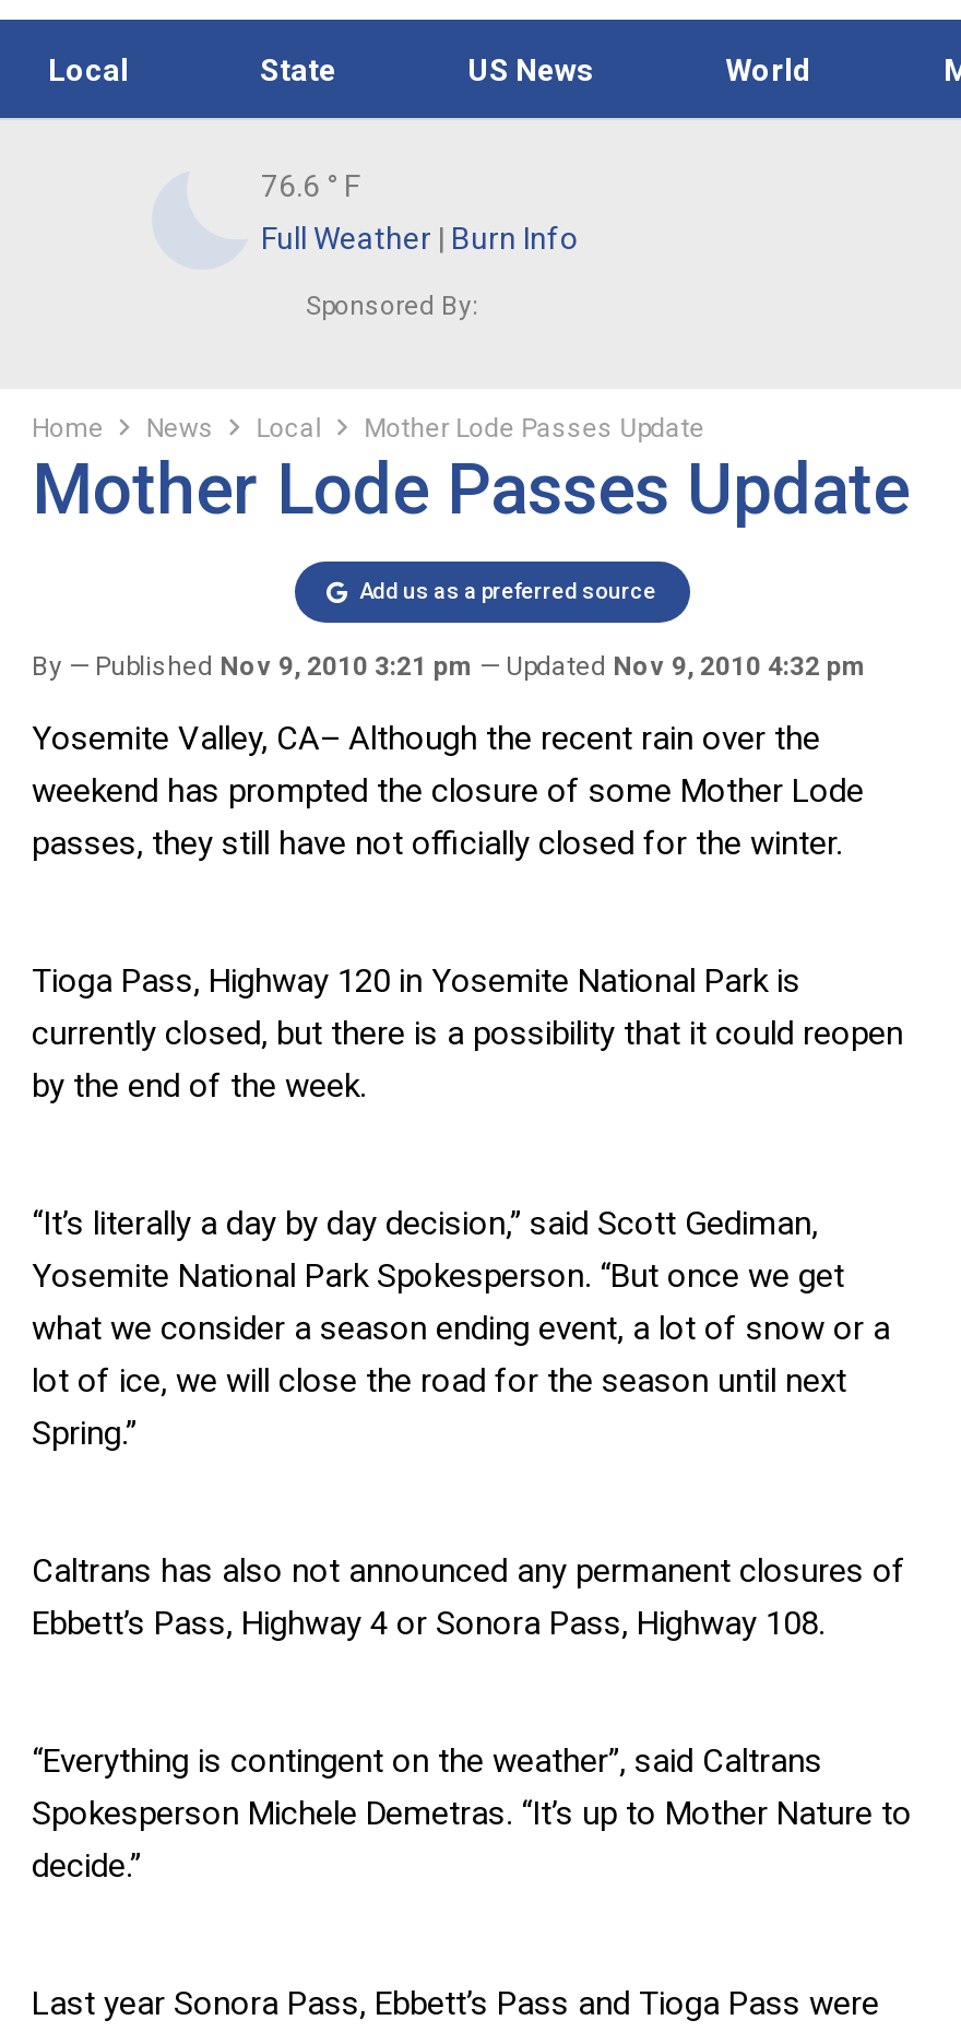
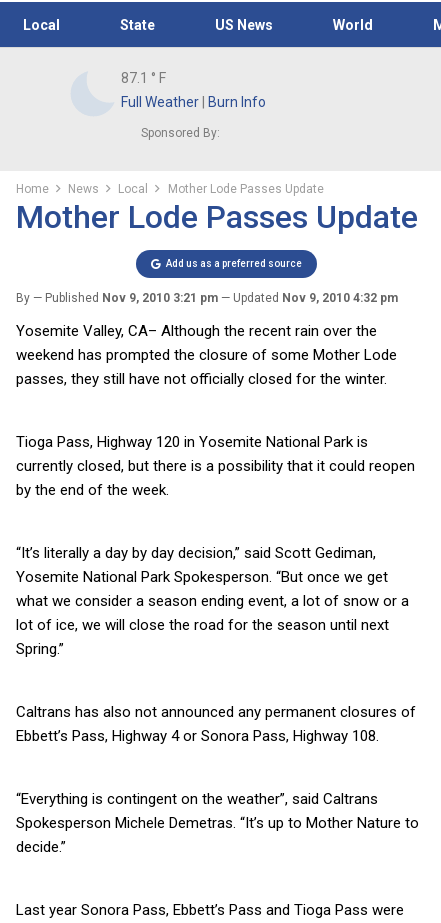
- 76.6 ° F
+ 87.1 ° F
